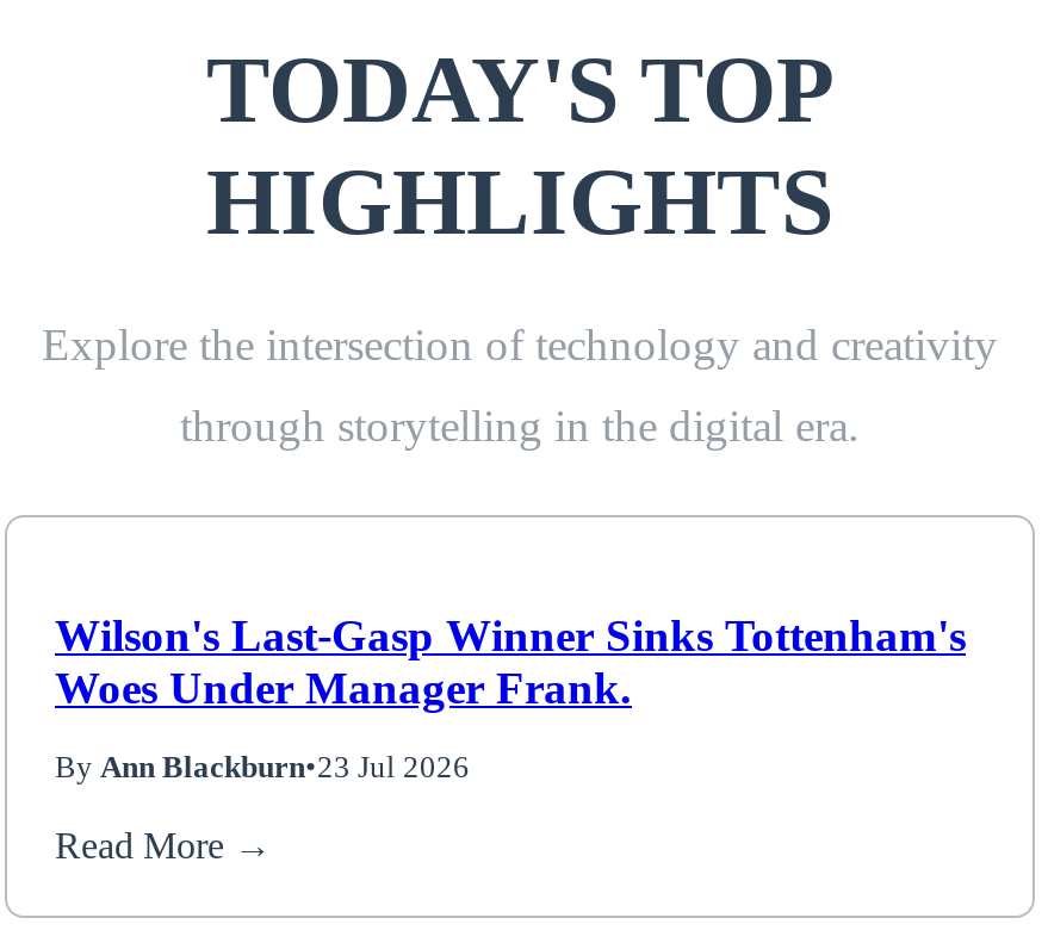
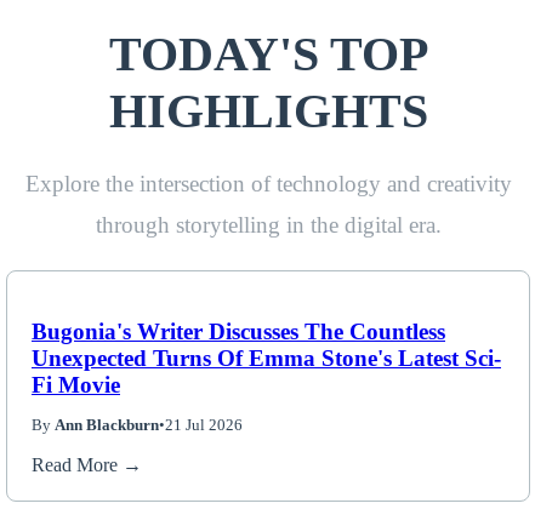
- Wilson's Last-Gasp Winner Sinks Tottenham's
- Woes Under Manager Frank.
+ Bugonia's Writer Discusses The Countless
+ Unexpected Turns Of Emma Stone's Latest Sci-
+ Fi Movie

- By Ann Blackburn•23 Jul 2026
+ By Ann Blackburn•21 Jul 2026
